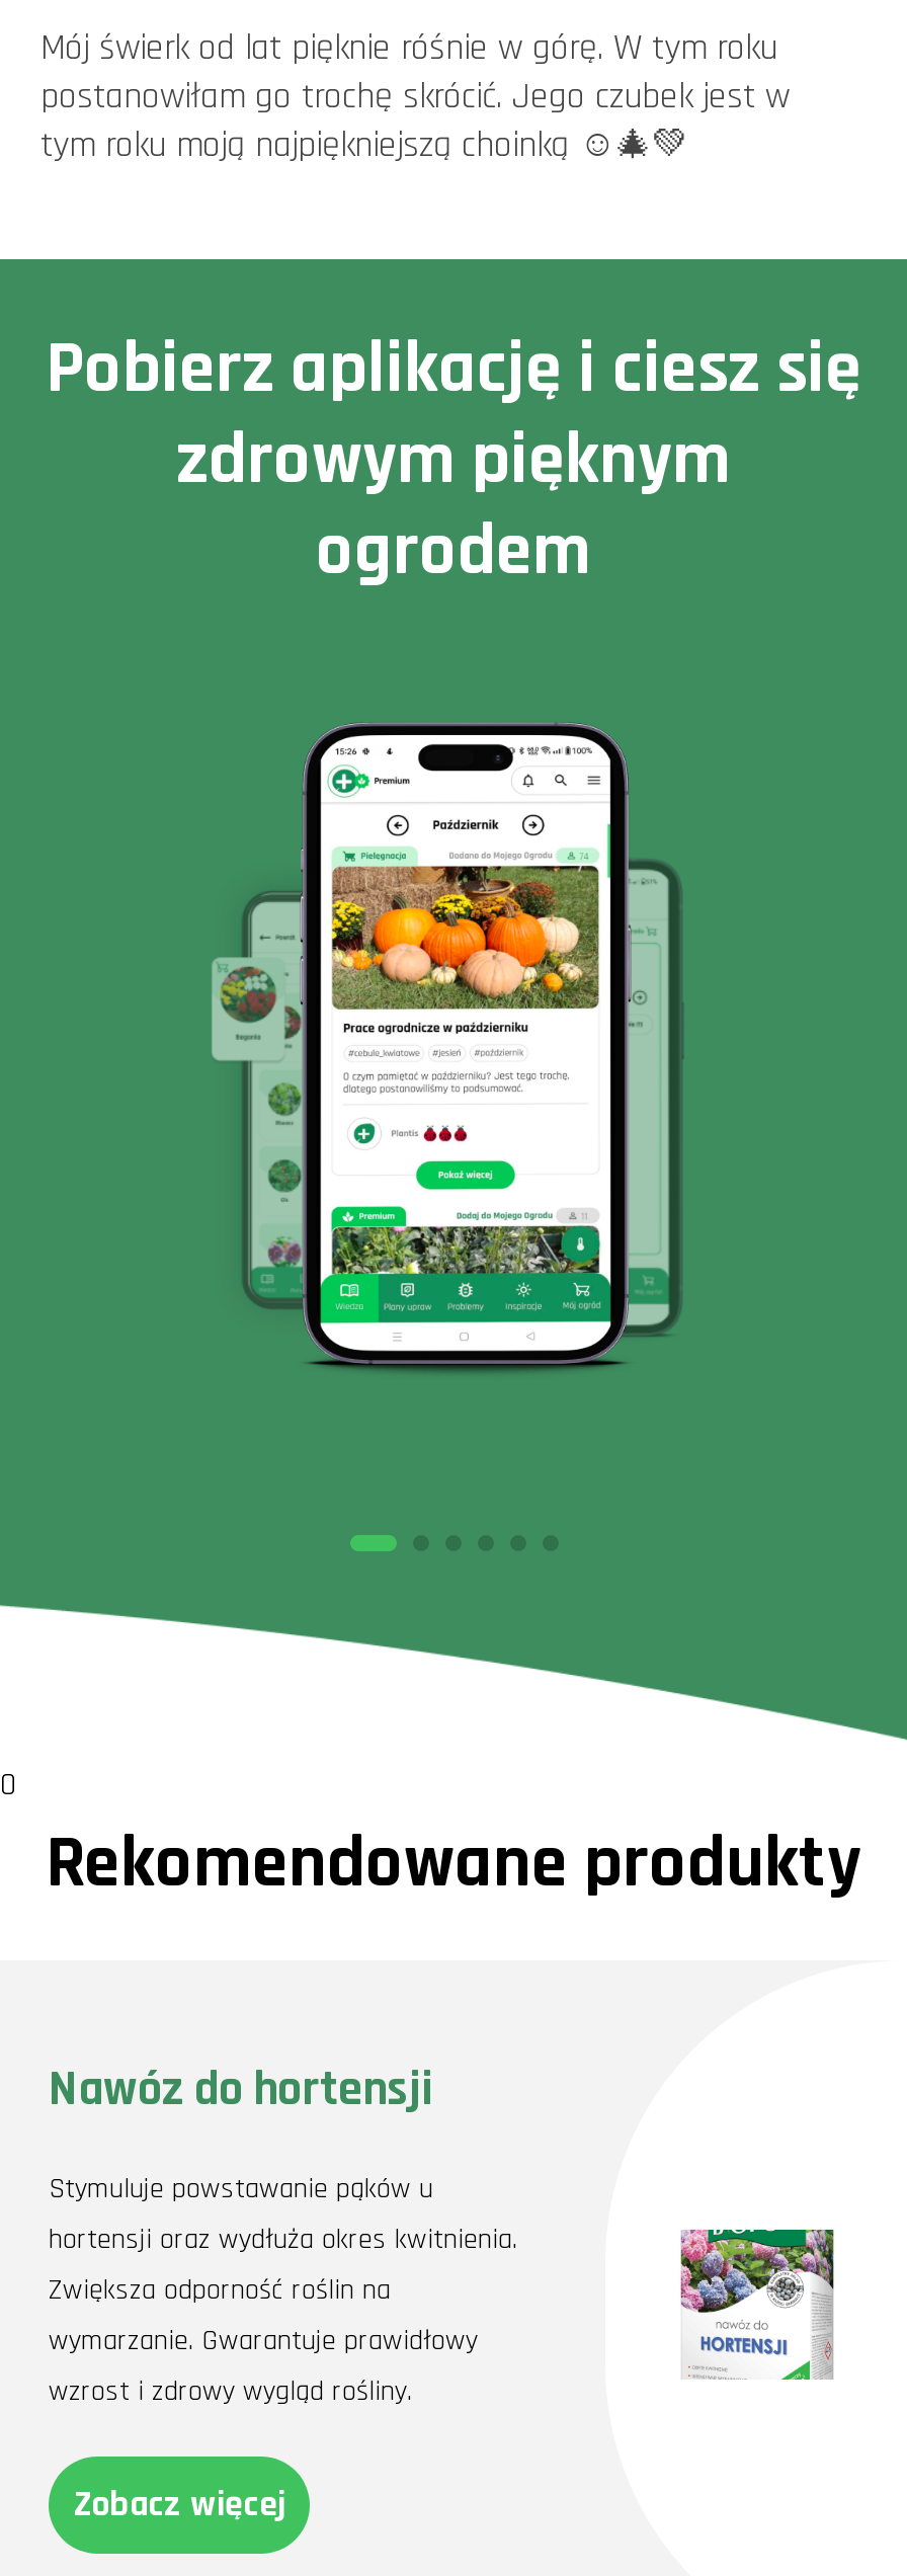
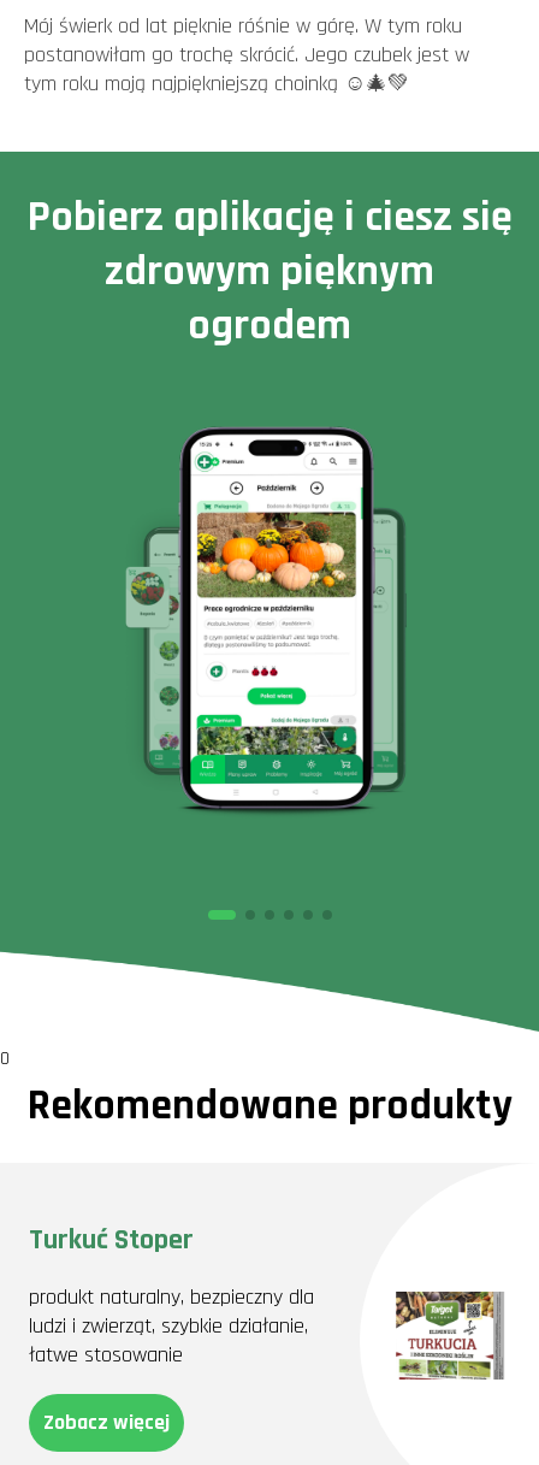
- Nawóz do hortensji
+ Turkuć Stoper

- Stymuluje powstawanie pąków u
- hortensji oraz wydłuża okres kwitnienia.
- Zwiększa odporność roślin na
- wymarzanie. Gwarantuje prawidłowy
- wzrost i zdrowy wygląd rośliny.
+ produkt naturalny, bezpieczny dla
+ ludzi i zwierząt, szybkie działanie,
+ łatwe stosowanie

- [image]
+ [image]
